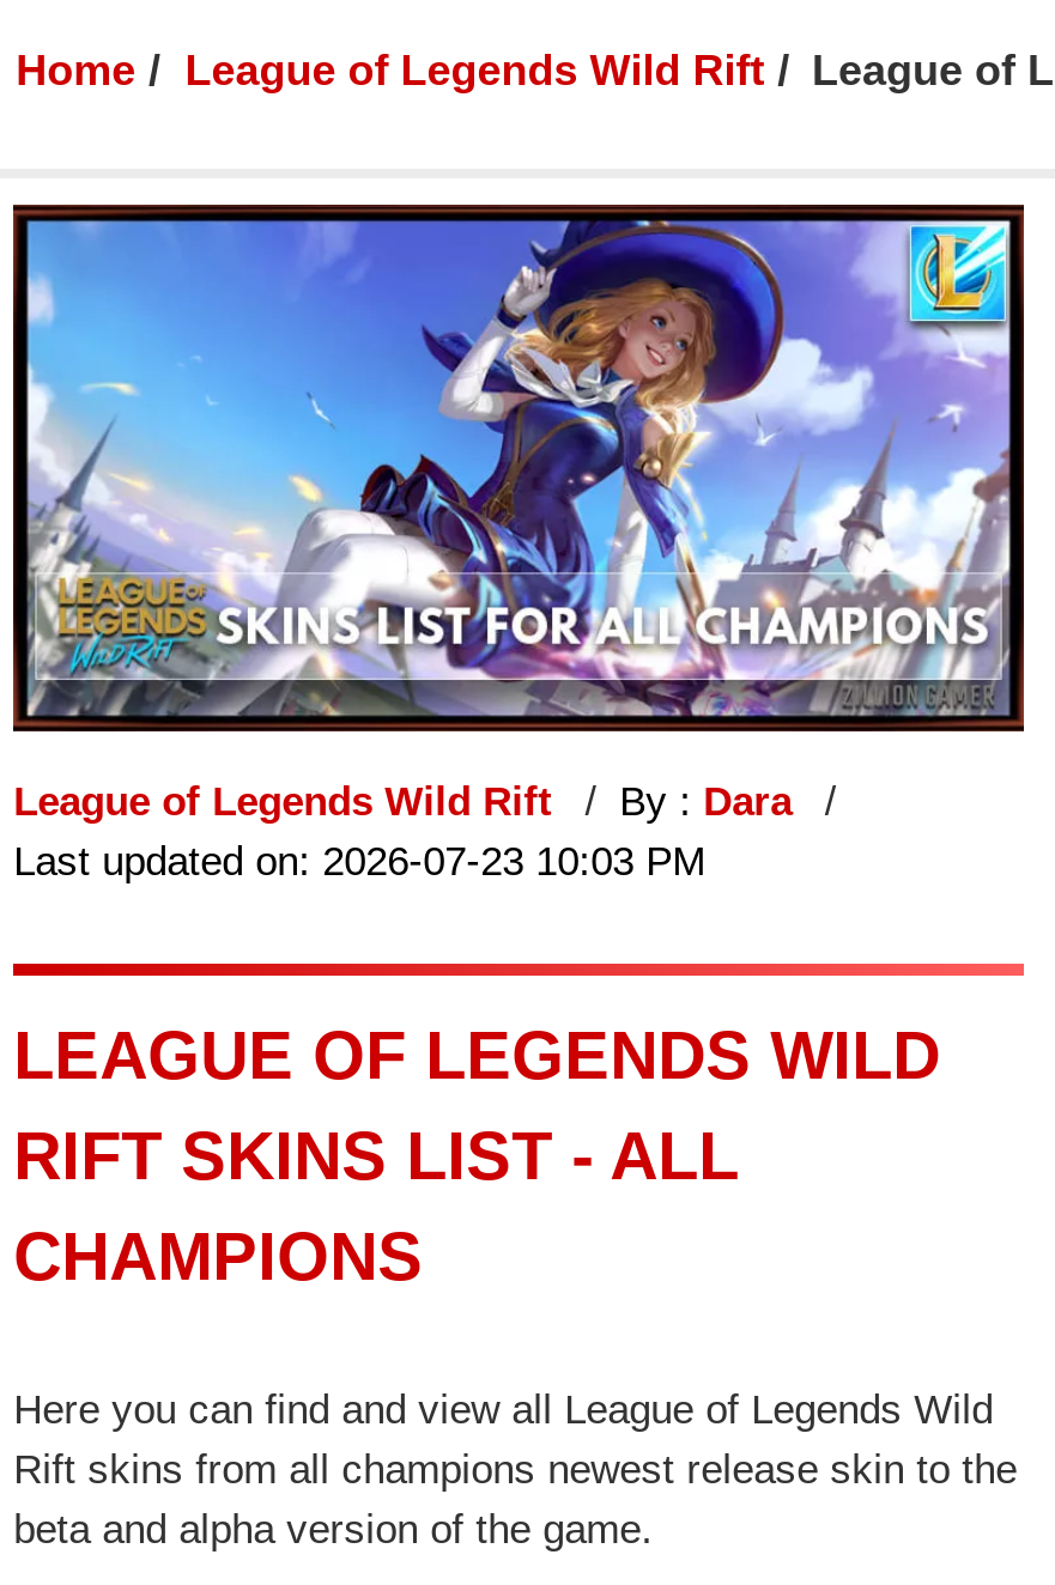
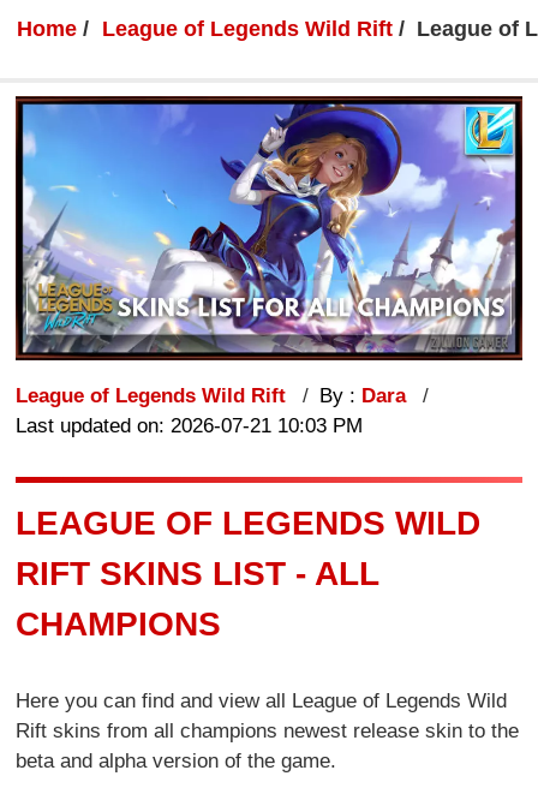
- Last updated on: 2026-07-23 10:03 PM
+ Last updated on: 2026-07-21 10:03 PM
